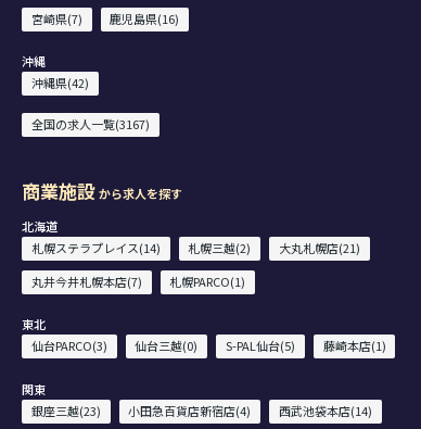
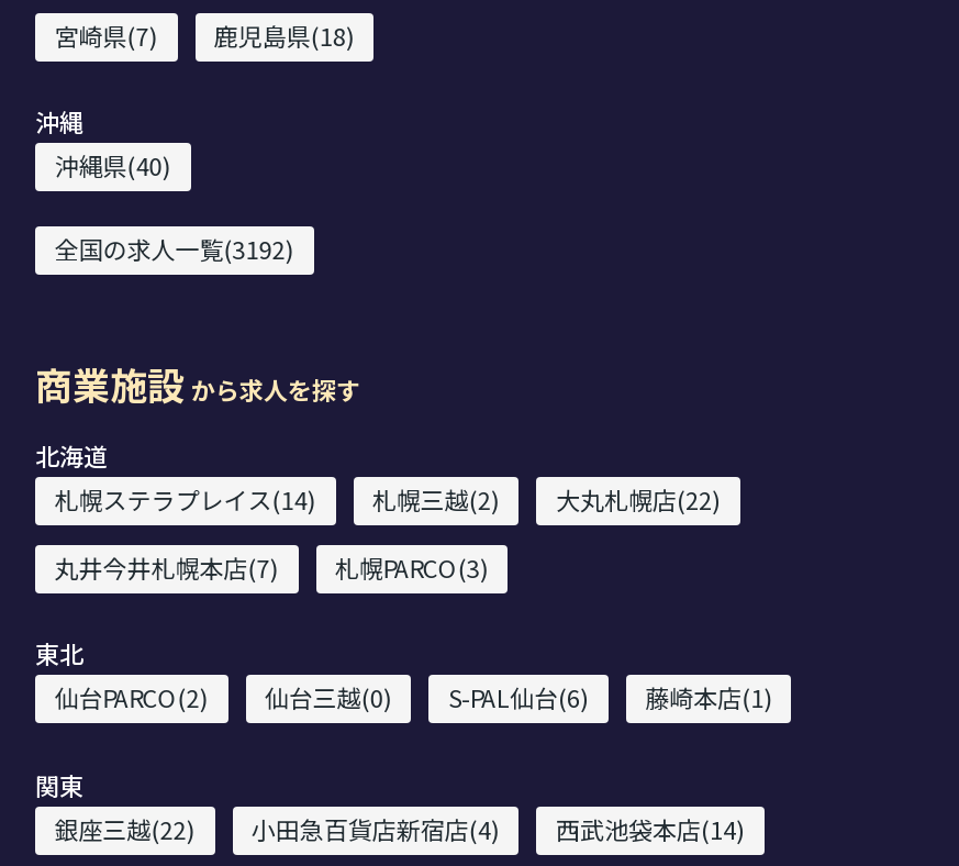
- 宮崎県(7) 鹿児島県(16)
+ 宮崎県(7) 鹿児島県(18)

- 沖縄県(42)
+ 沖縄県(40)

- 全国の求人一覧(3167)
+ 全国の求人一覧(3192)

- 札幌ステラプレイス(14) 札幌三越(2) 大丸札幌店(21)
+ 札幌ステラプレイス(14) 札幌三越(2) 大丸札幌店(22)

- 丸井今井札幌本店(7) 札幌PARCO(1)
+ 丸井今井札幌本店(7) 札幌PARCO(3)

- 仙台PARCO(3)
+ 仙台PARCO(2)

- S-PAL仙台(5)
+ S-PAL仙台(6)

- 銀座三越(23) 小田急百貨店新宿店(4) 西武池袋本店(14)
+ 銀座三越(22) 小田急百貨店新宿店(4) 西武池袋本店(14)
